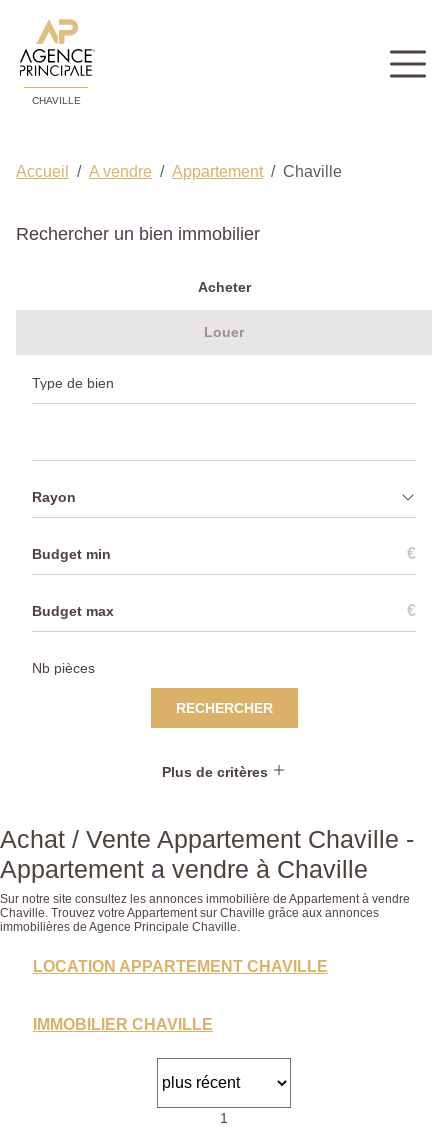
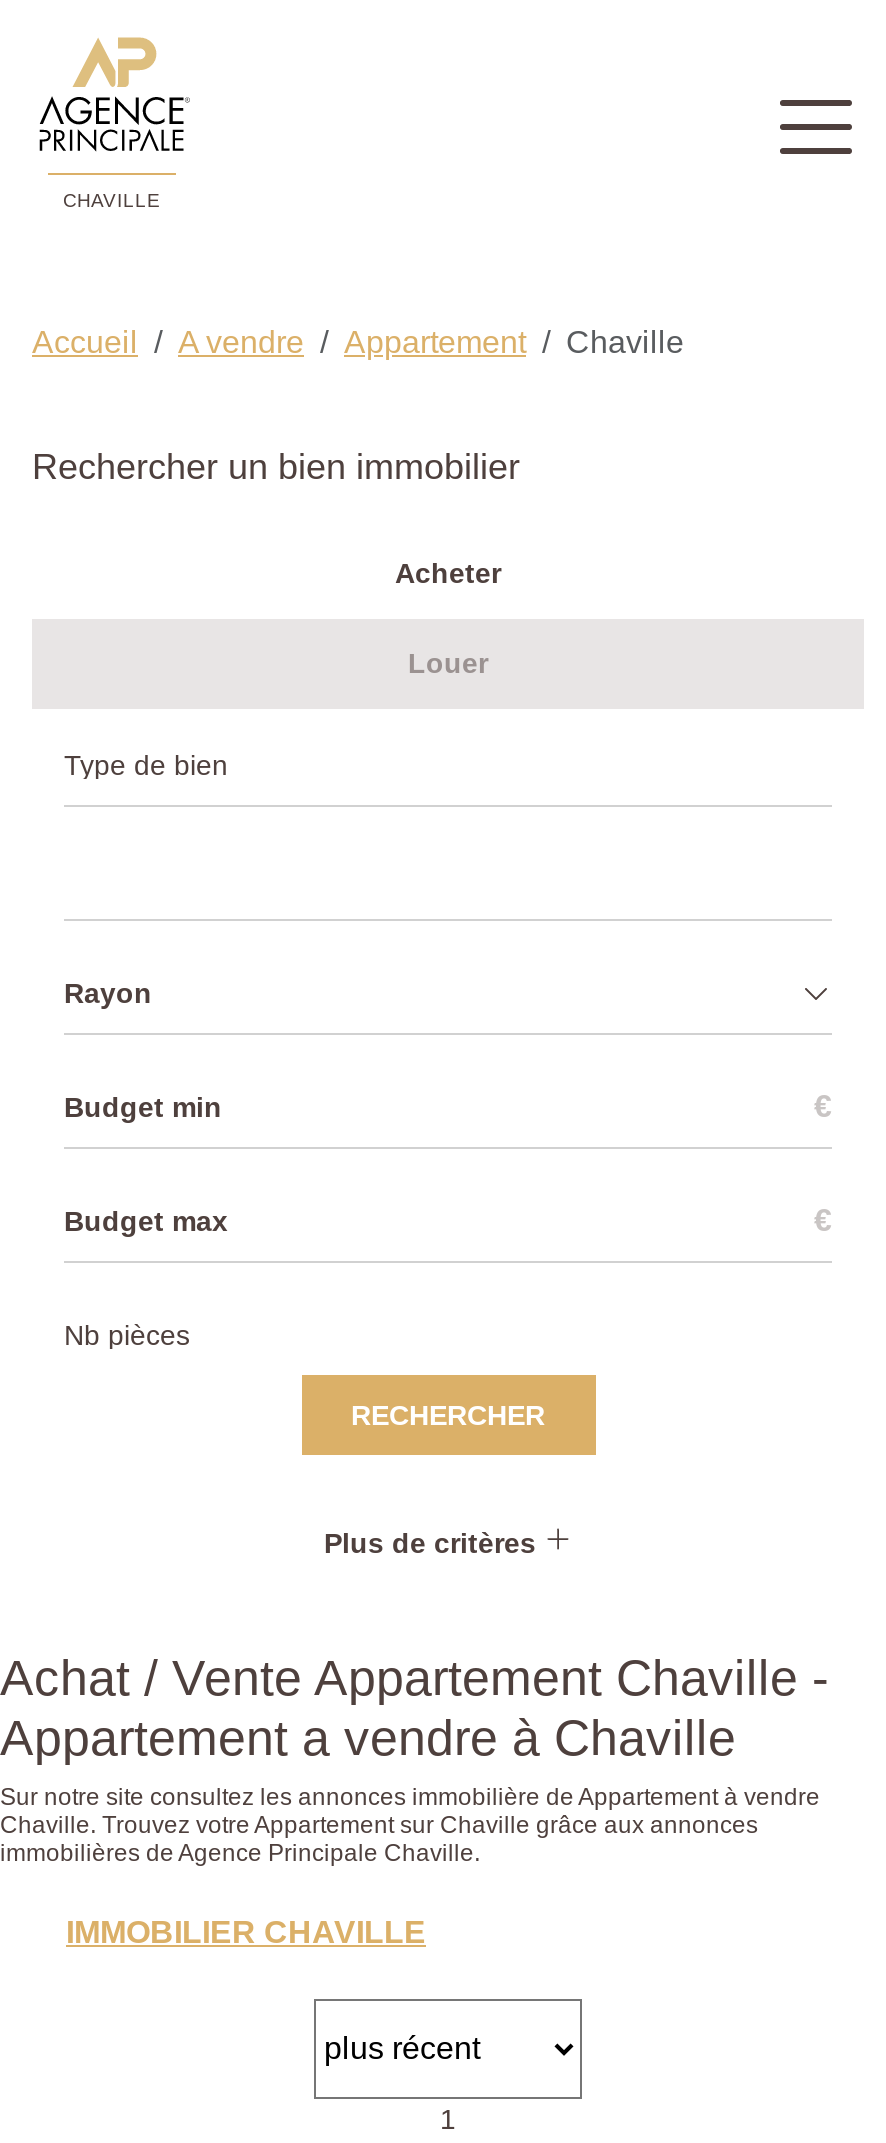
- LOCATION APPARTEMENT CHAVILLE
